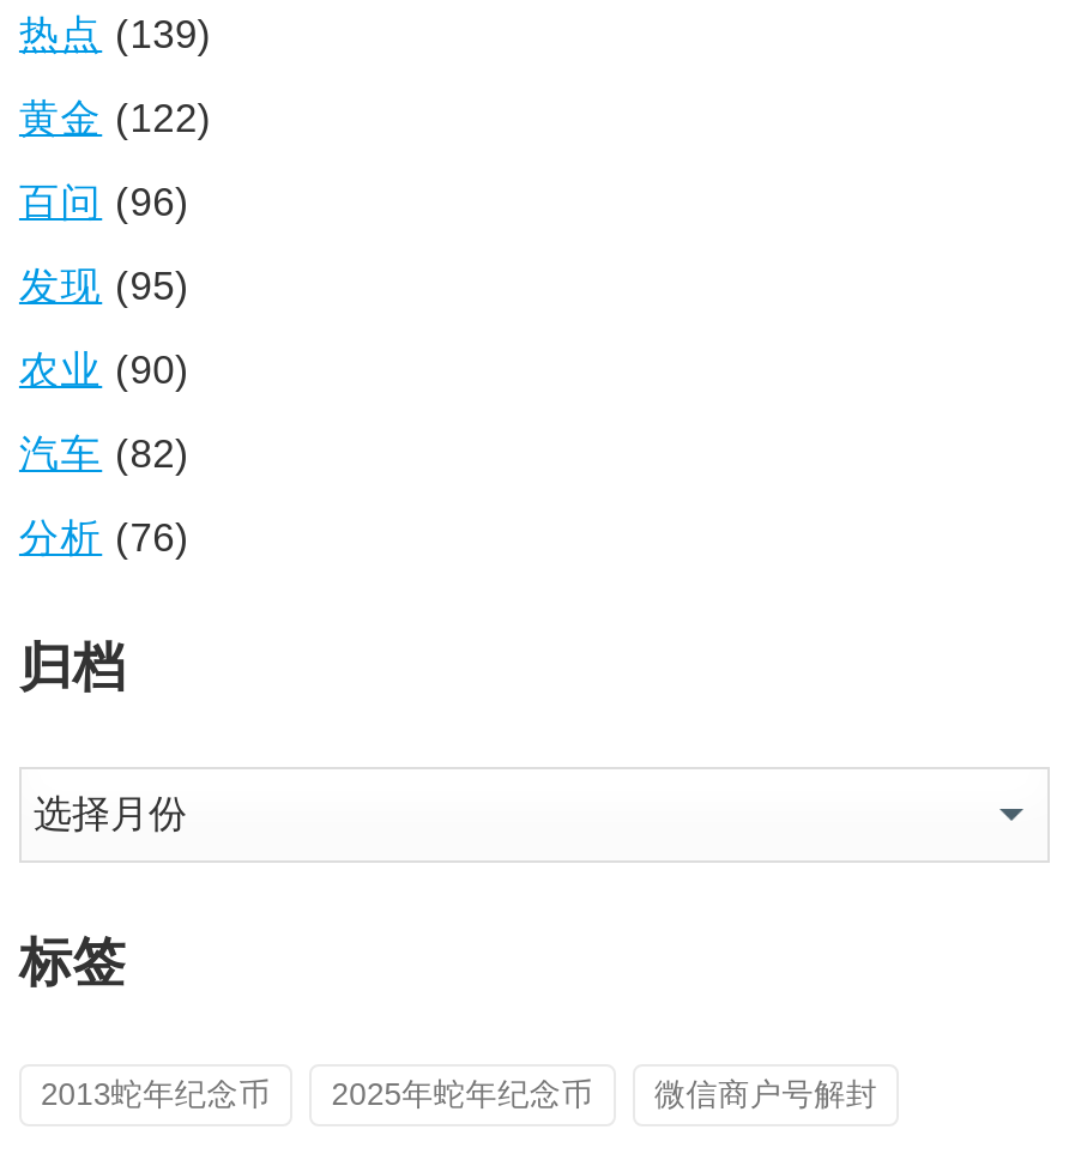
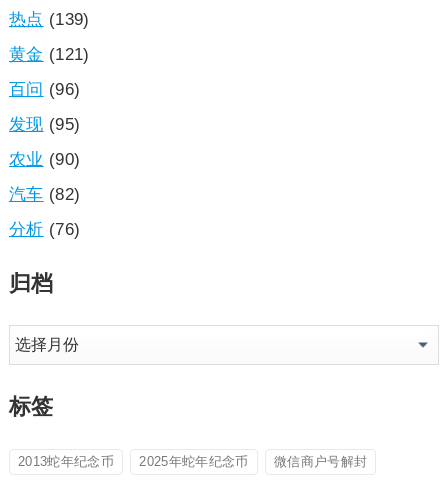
- 黄金(122)
+ 黄金(121)
